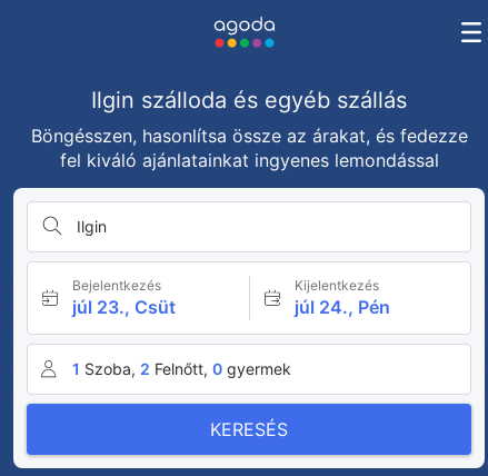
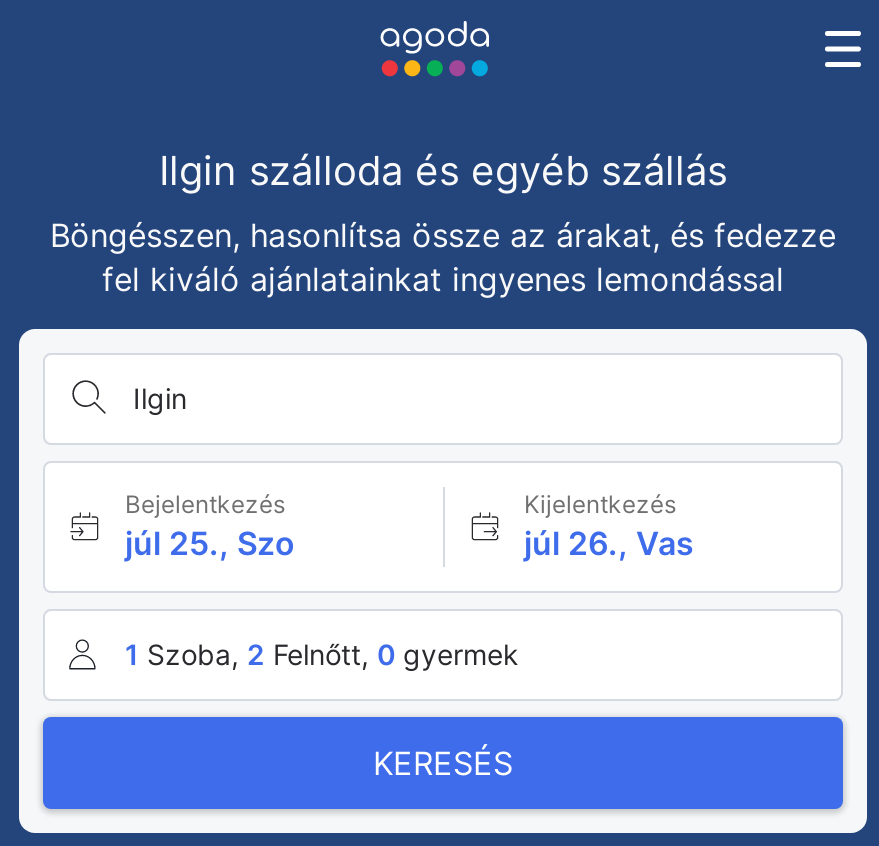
- júl 23., Csüt
+ júl 25., Szo

- júl 24., Pén
+ júl 26., Vas
